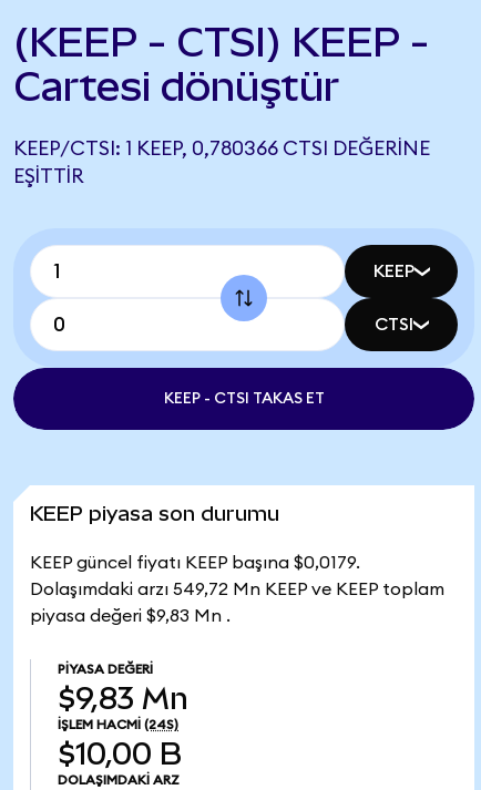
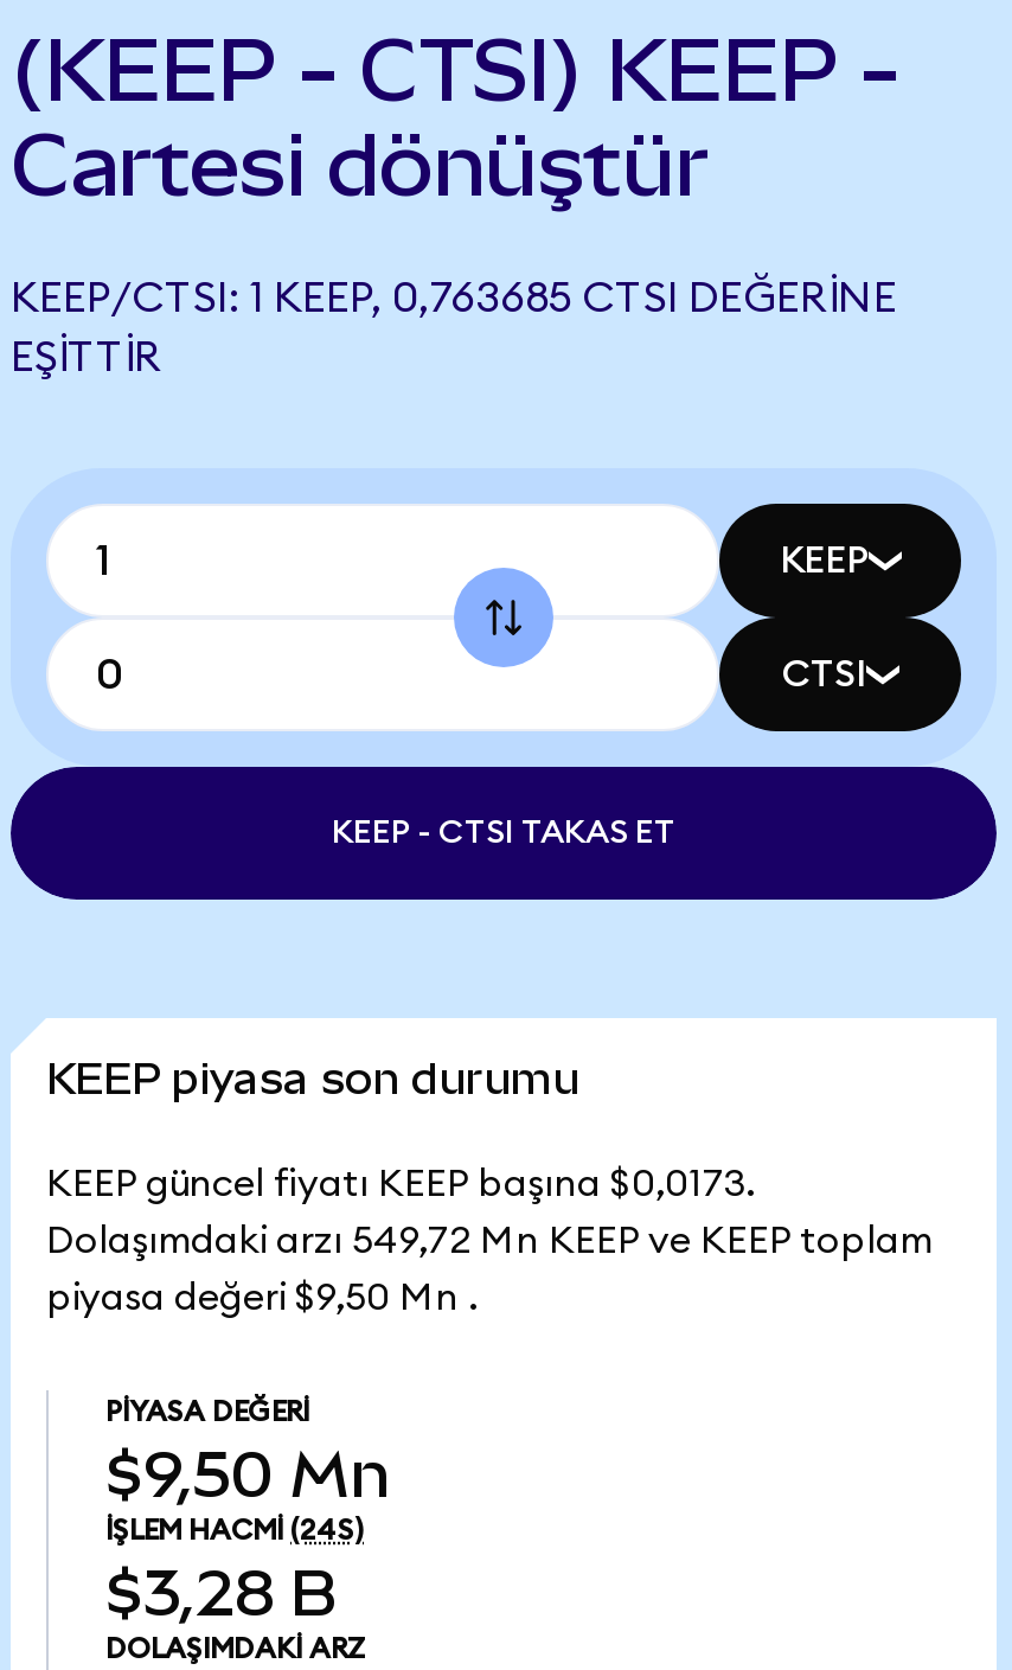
- KEEP/CTSI: 1 KEEP, 0,780366 CTSI DEĞERINE
+ KEEP/CTSI: 1 KEEP, 0,763685 CTSI DEĞERINE

- KEEP güncel fiyatı KEEP başına $0,0179.
+ KEEP güncel fiyatı KEEP başına $0,0173.

- piyasa değeri $9,83 Mn .
+ piyasa değeri $9,50 Mn .

- $9,83 Mn
+ $9,50 Mn

- $10,00 B
+ $3,28 B
